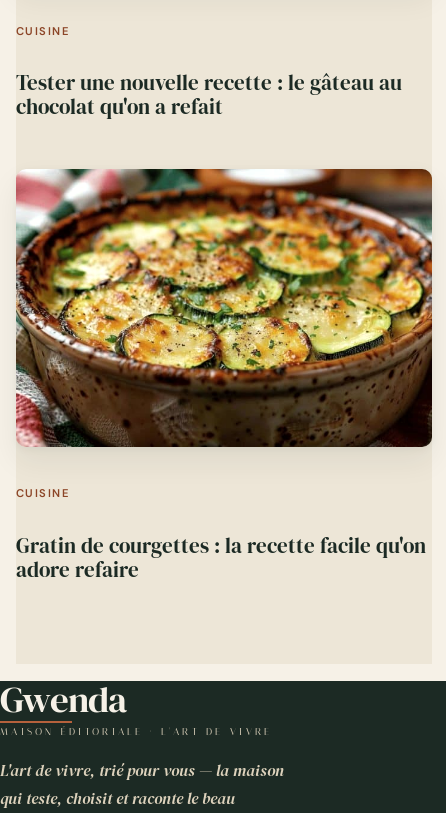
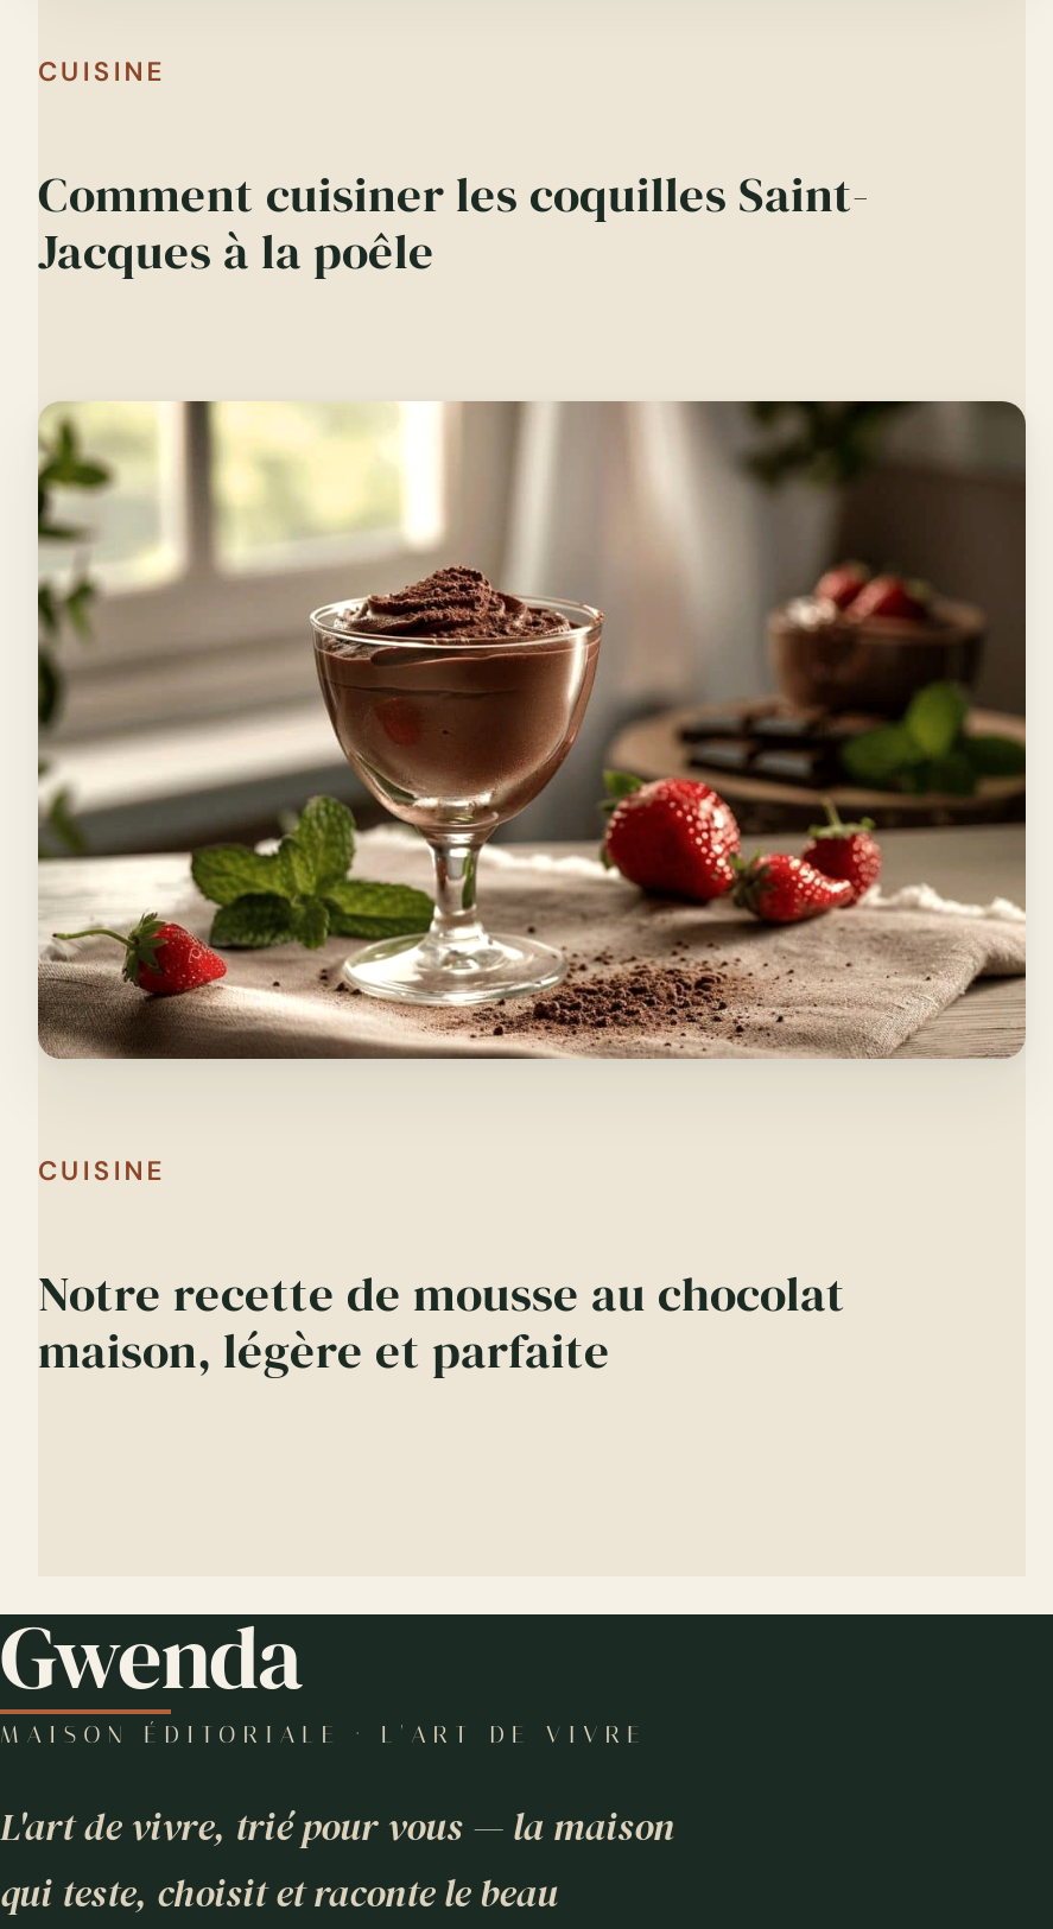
- Tester une nouvelle recette : le gâteau au
- chocolat qu'on a refait
+ Comment cuisiner les coquilles Saint-
+ Jacques à la poêle

- [image]
+ [image]

- Gratin de courgettes : la recette facile qu'on
- adore refaire
+ Notre recette de mousse au chocolat
+ maison, légère et parfaite
